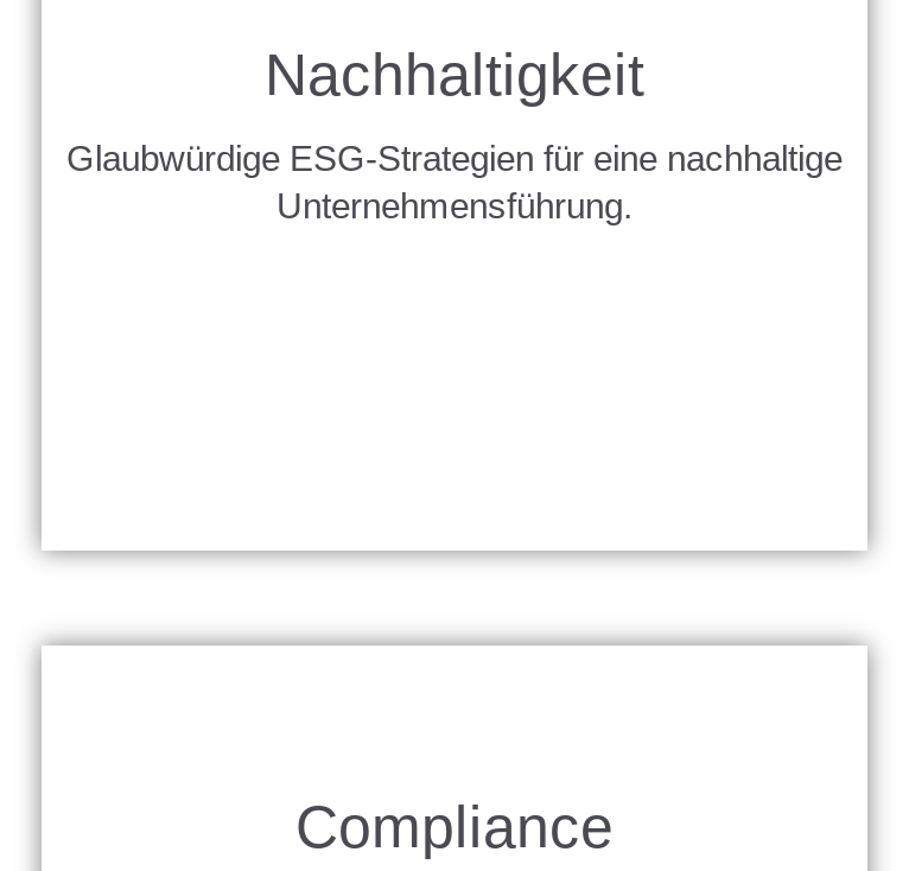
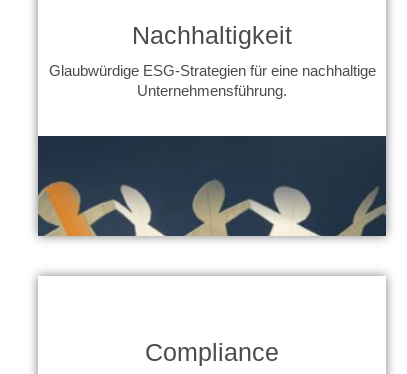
+ [image]
